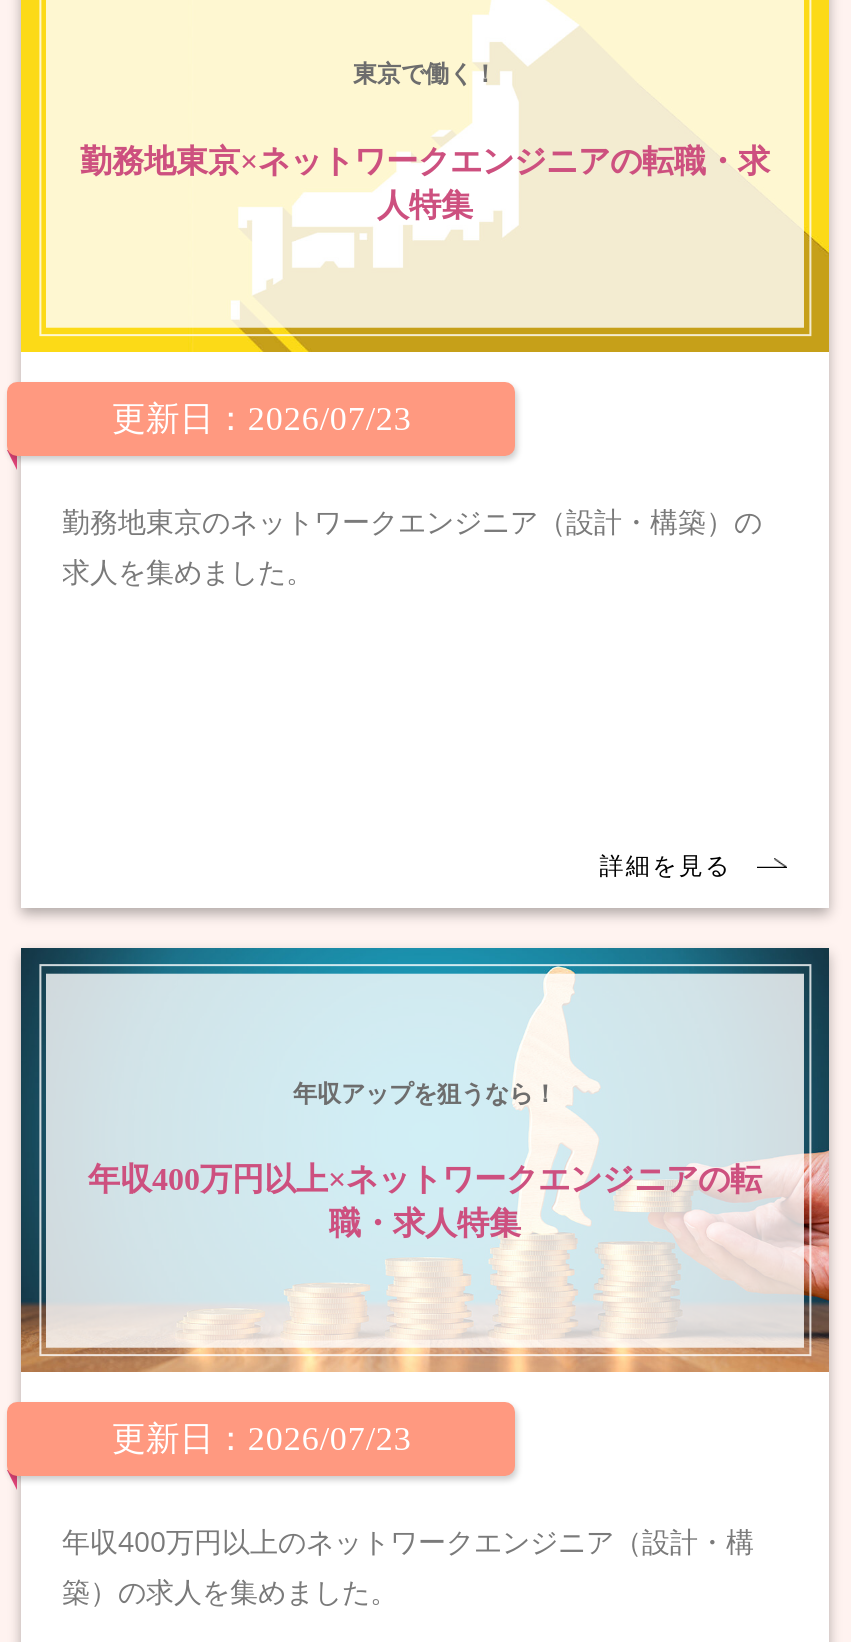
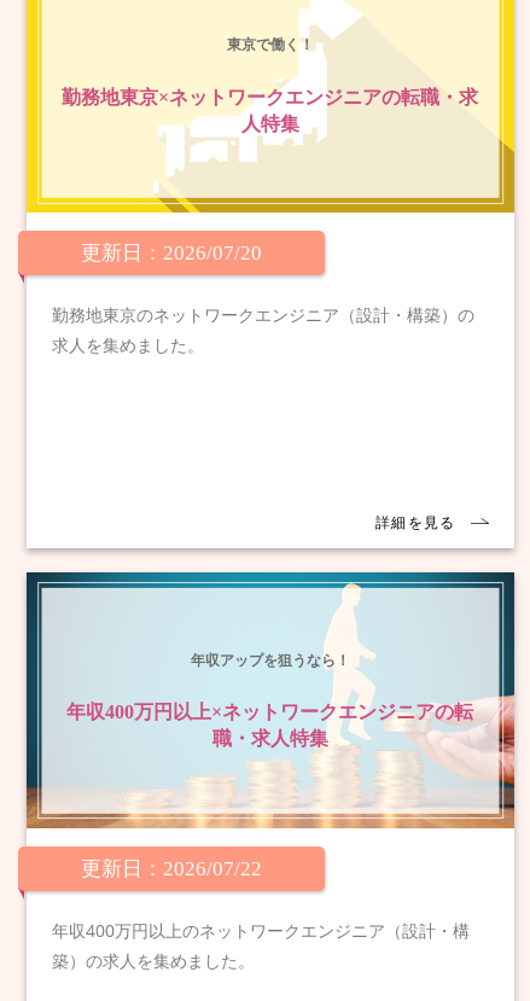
- 更新日：2026/07/23
+ 更新日：2026/07/20

- 更新日：2026/07/23
+ 更新日：2026/07/22
